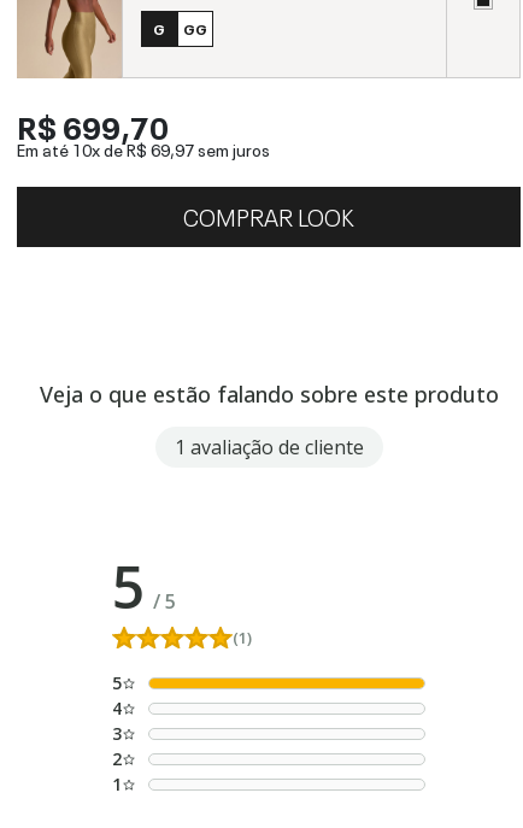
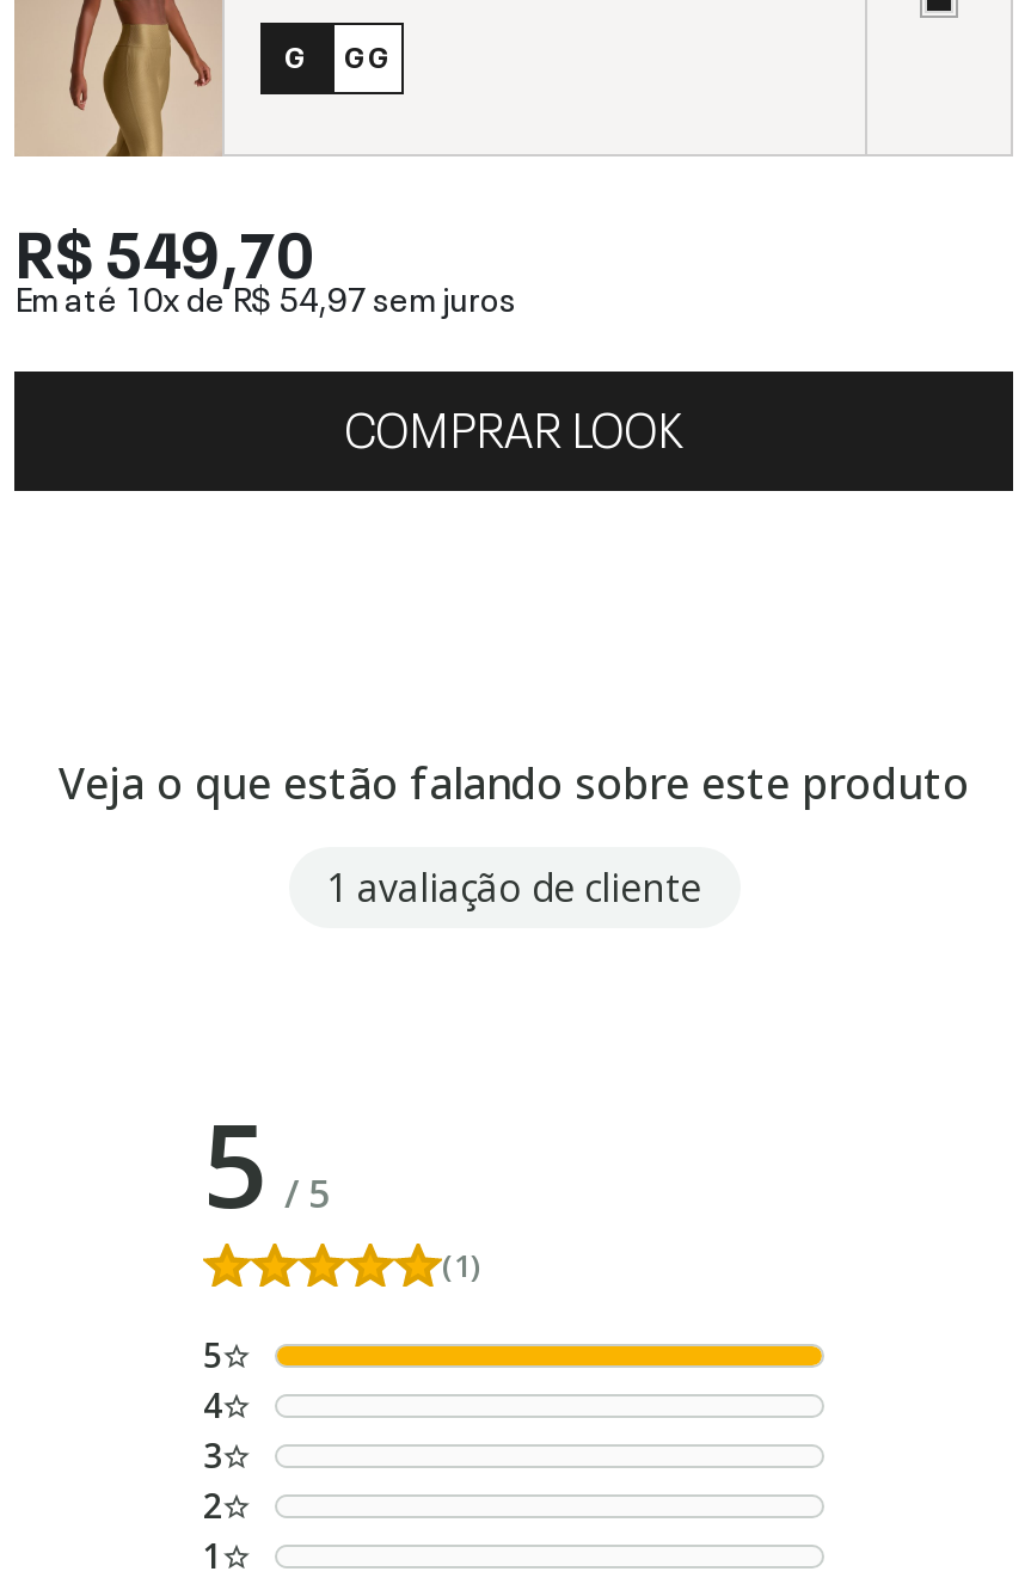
- R$ 699,70
+ R$ 549,70

- Em até 10x deR$ 69,97 sem juros
+ Em até 10x deR$ 54,97 sem juros
